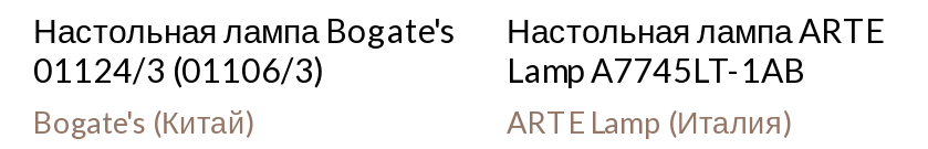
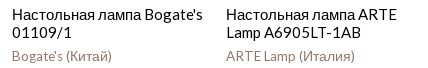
- 01124/3 (01106/3)
+ 01109/1

- Lamp A7745LT-1AB
+ Lamp A6905LT-1AB
